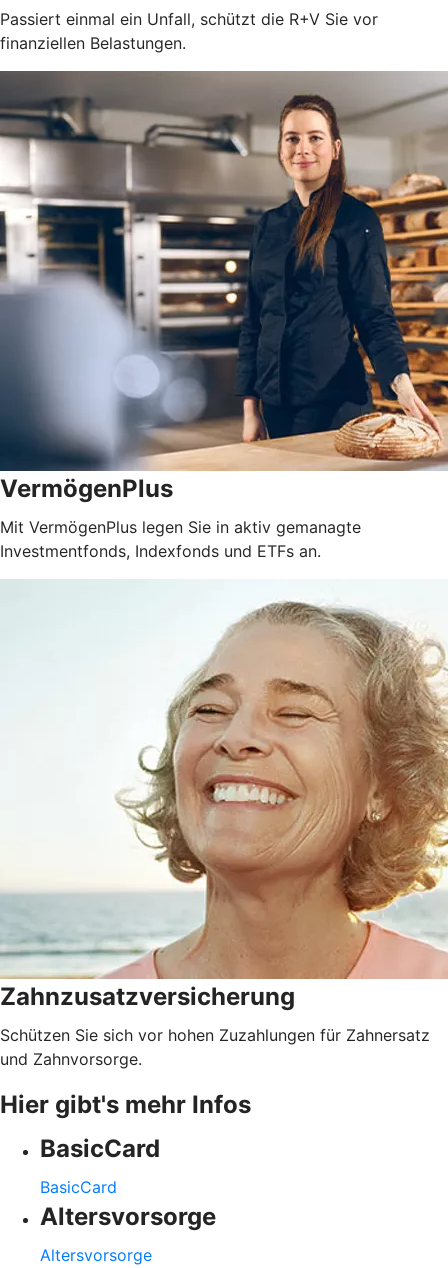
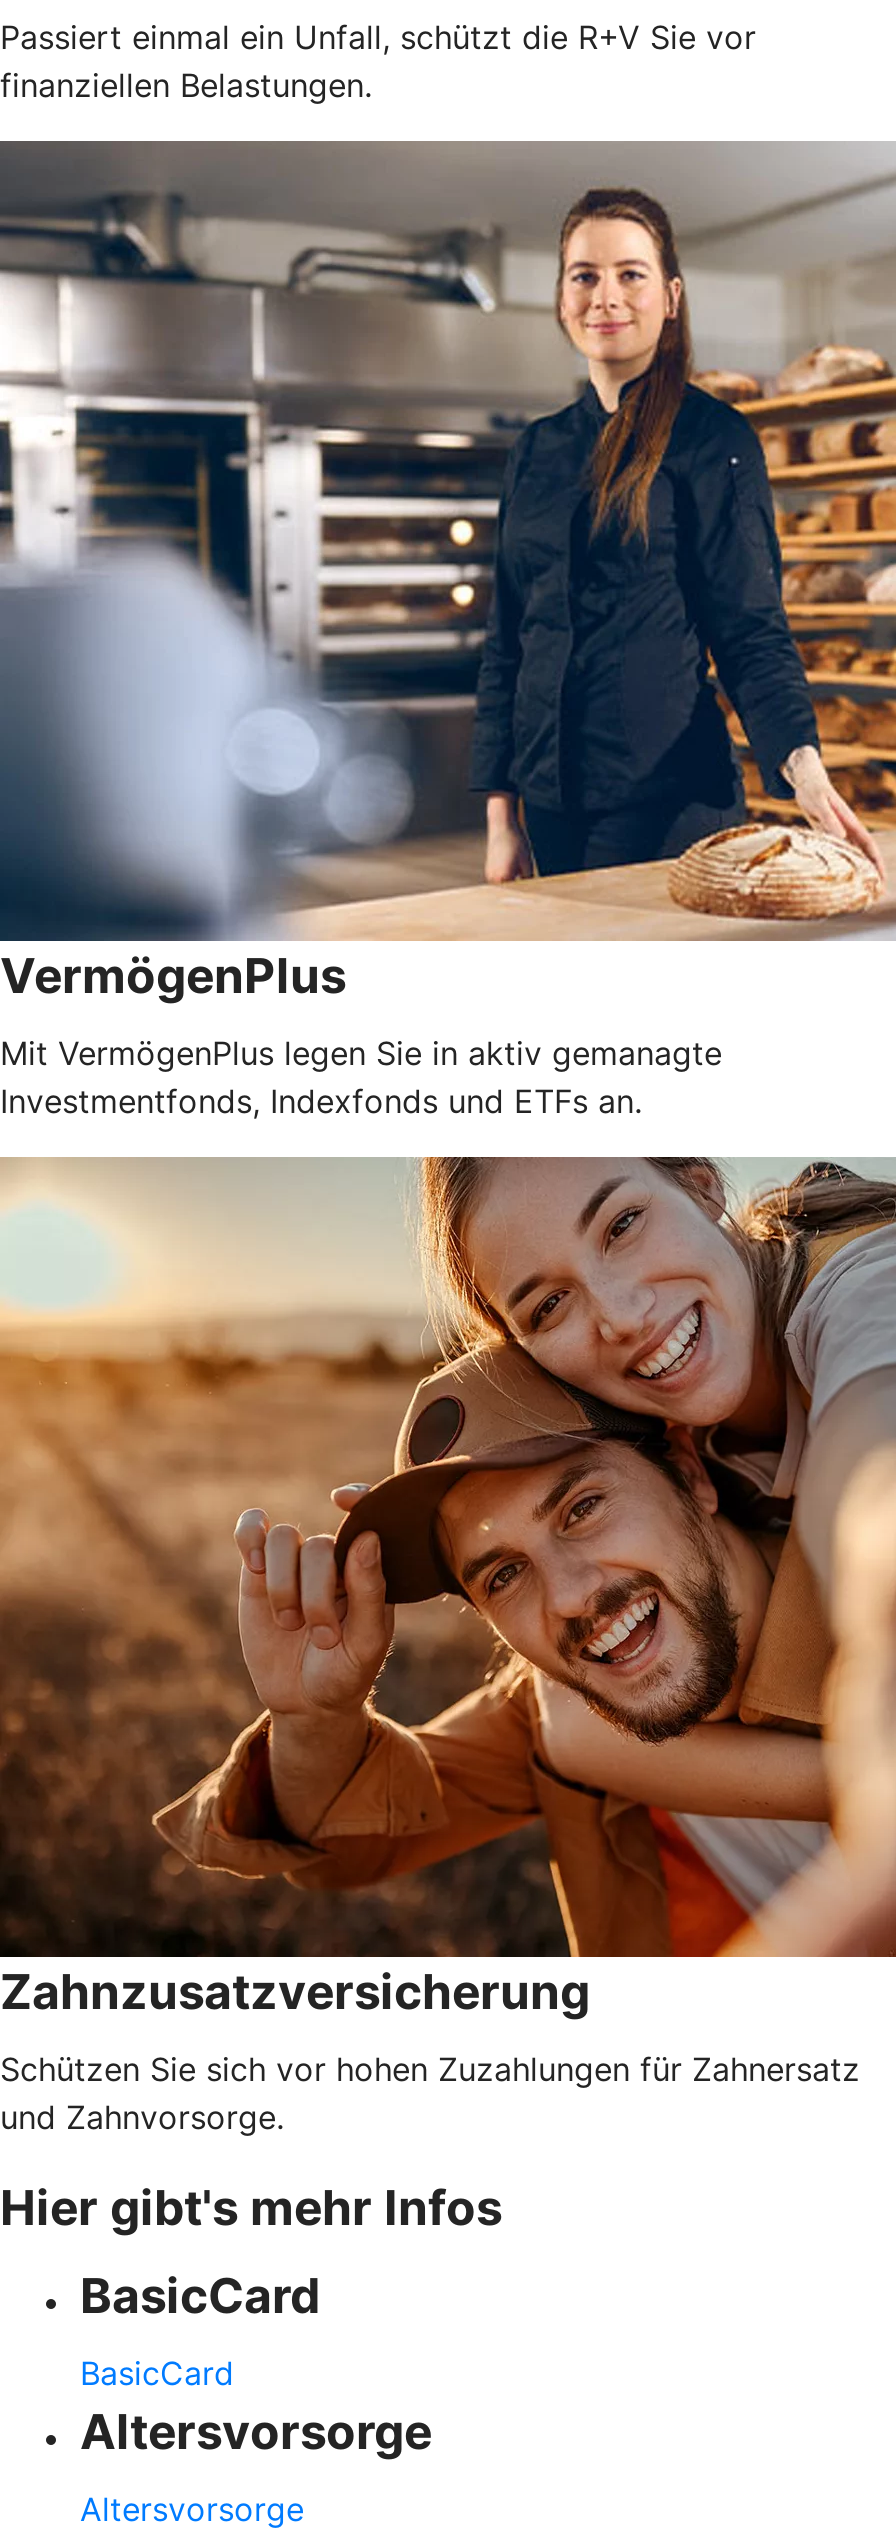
- [image]
+ [image]
